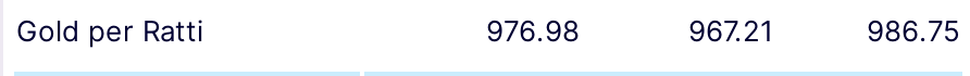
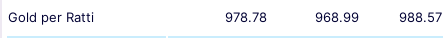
- 976.98
+ 978.78

- 967.21
+ 968.99

- 986.75
+ 988.57
